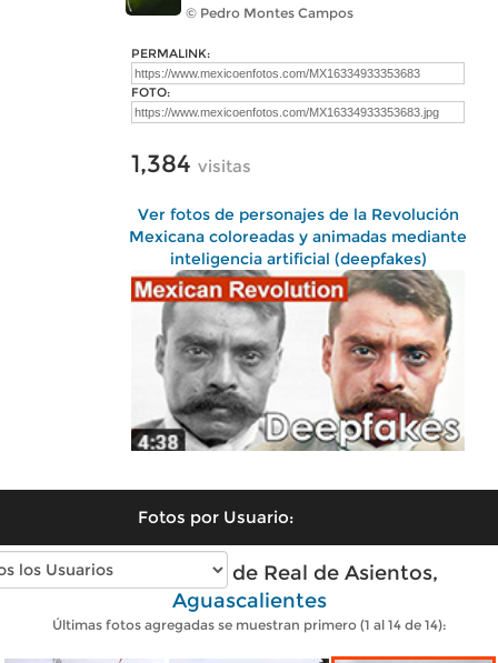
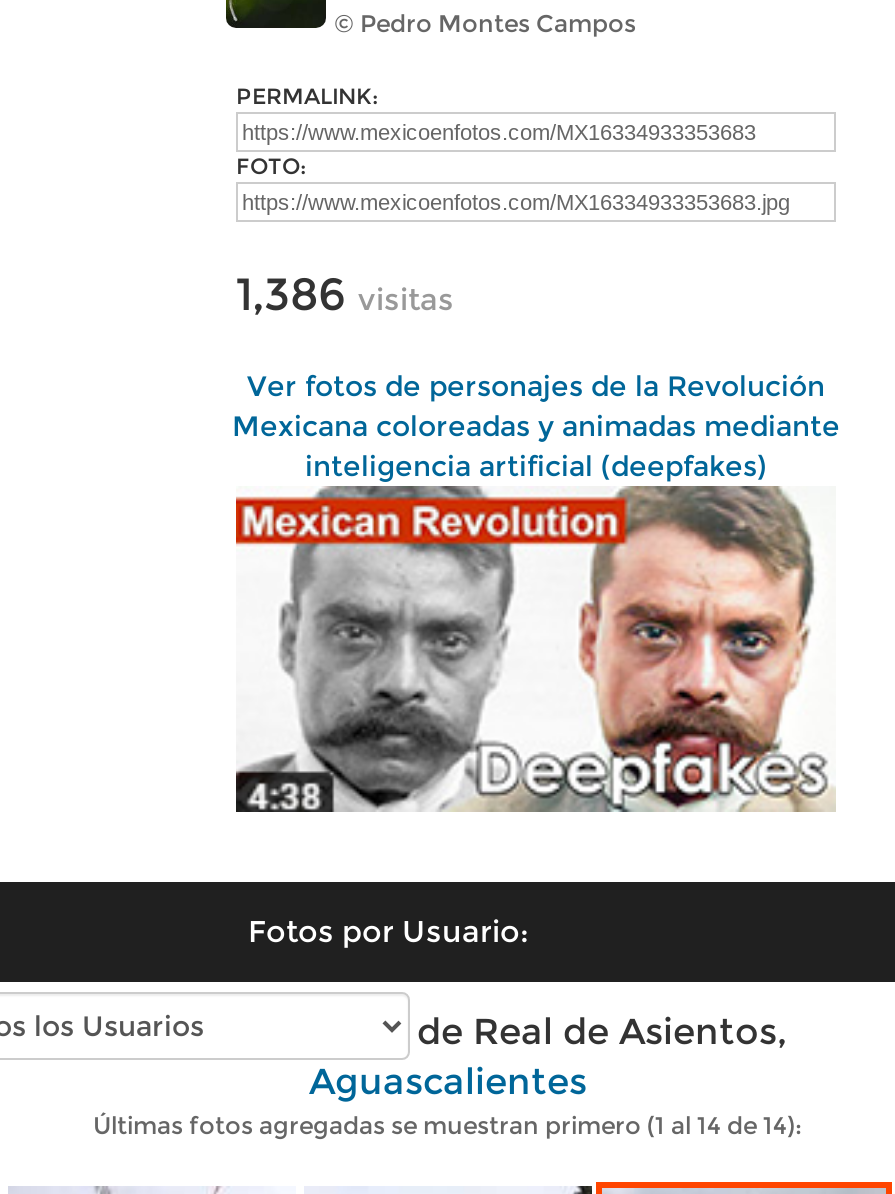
- 1,384 visitas
+ 1,386 visitas
